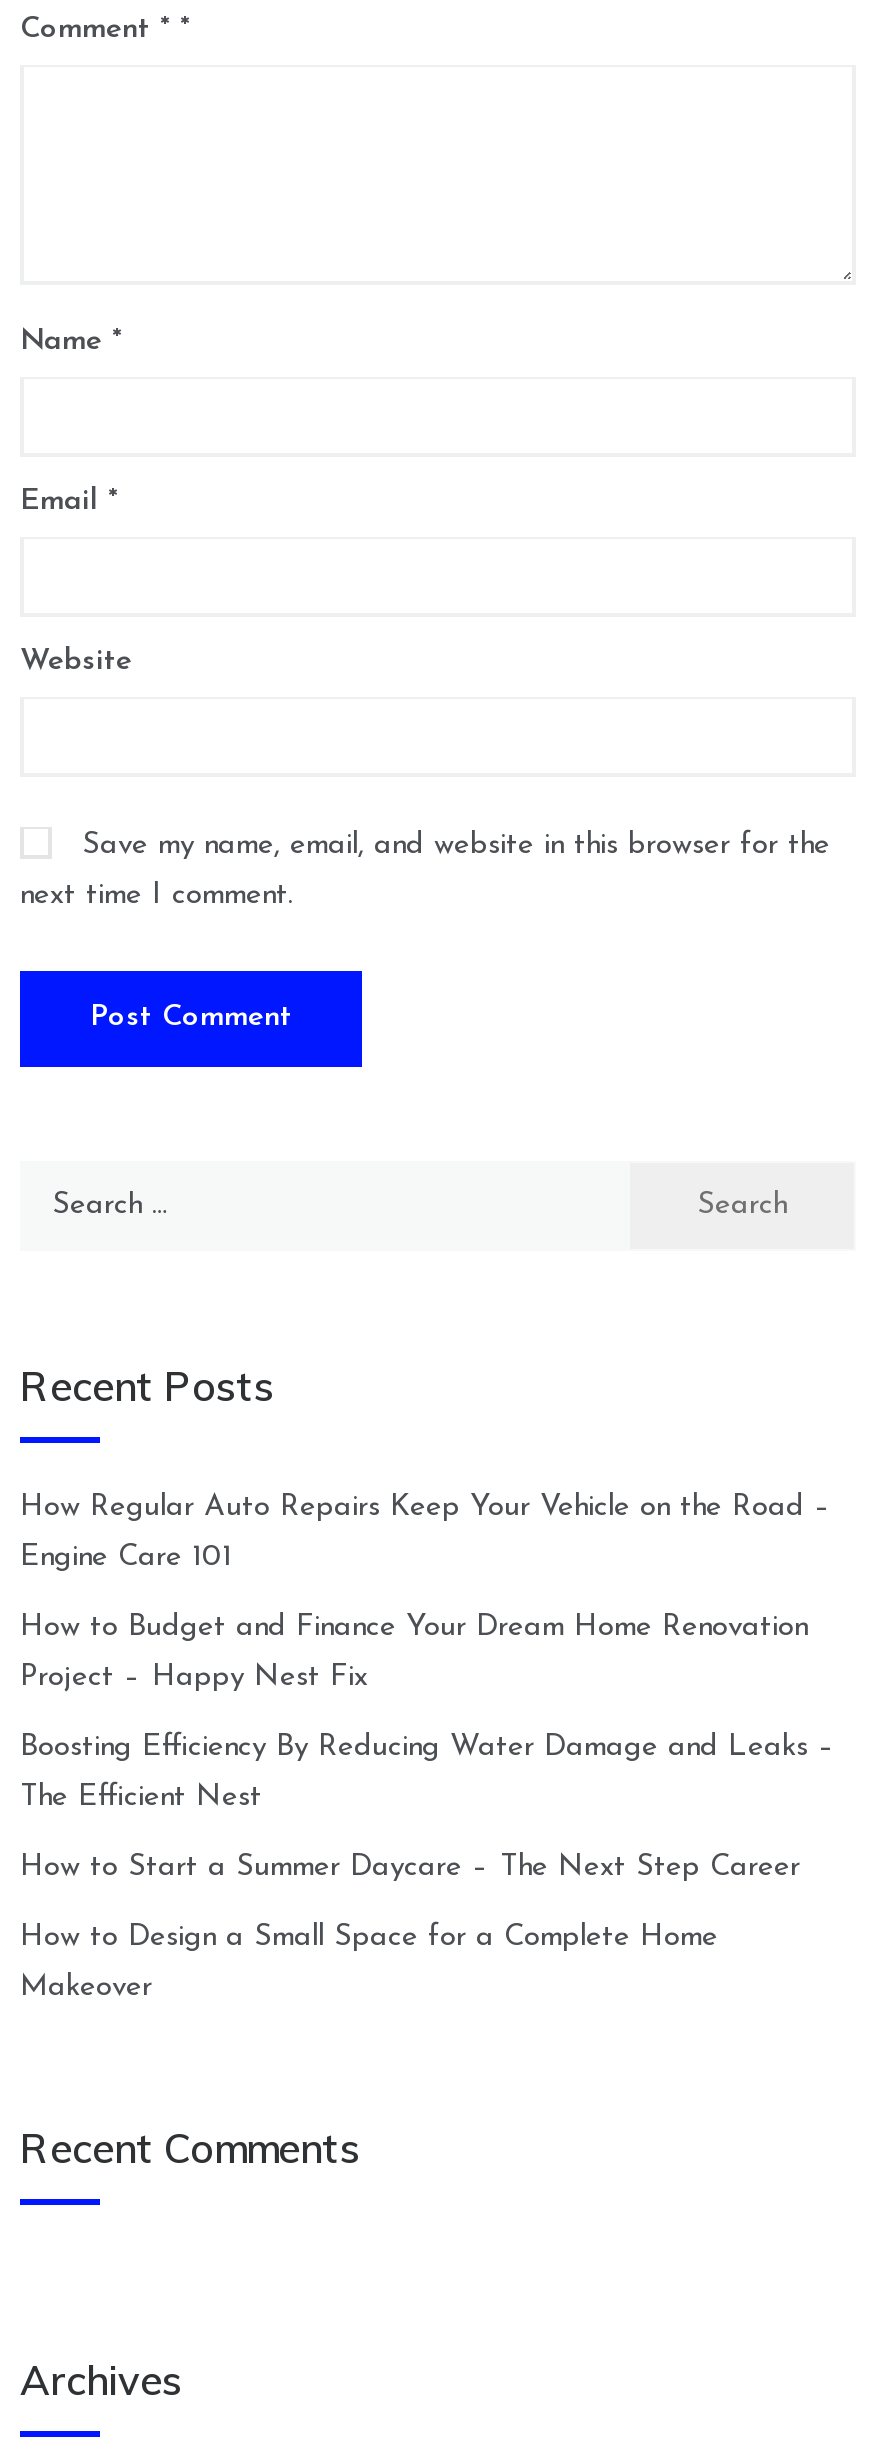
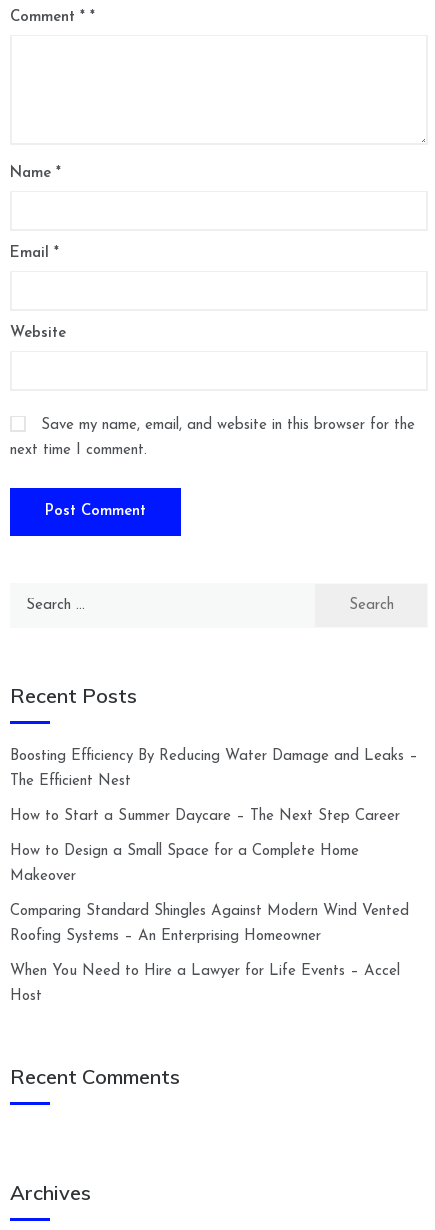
- How Regular Auto Repairs Keep Your Vehicle on the Road –
- Engine Care 101
- How to Budget and Finance Your Dream Home Renovation
- Project – Happy Nest Fix

moved up: Boosting Efficiency By Reducing Water Damage and Leaks – | The Efficient Nest | How to Start a Summer Daycare – The Next Step Career | How to Design a Small Space for a Complete Home | Makeover

+ Comparing Standard Shingles Against Modern Wind Vented
+ Roofing Systems – An Enterprising Homeowner
+ When You Need to Hire a Lawyer for Life Events – Accel
+ Host
